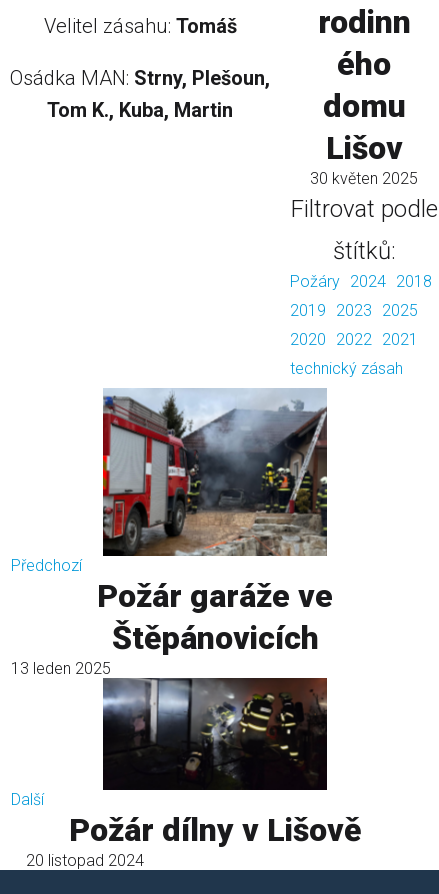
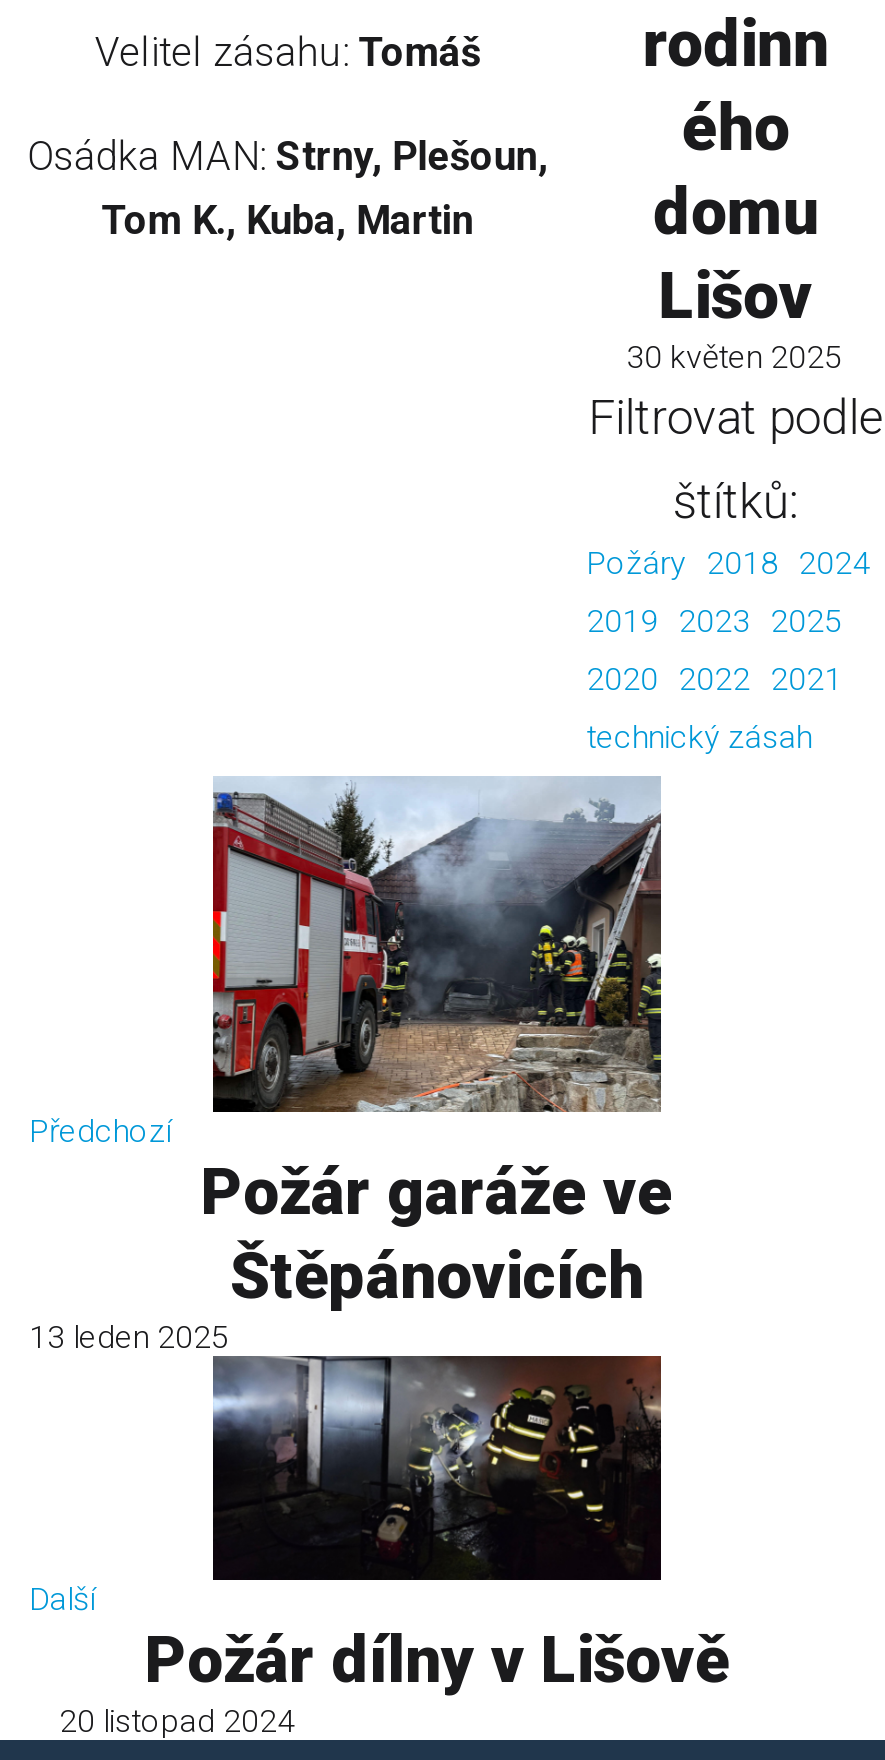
- Požáry 2024 2018
+ Požáry 2018 2024
